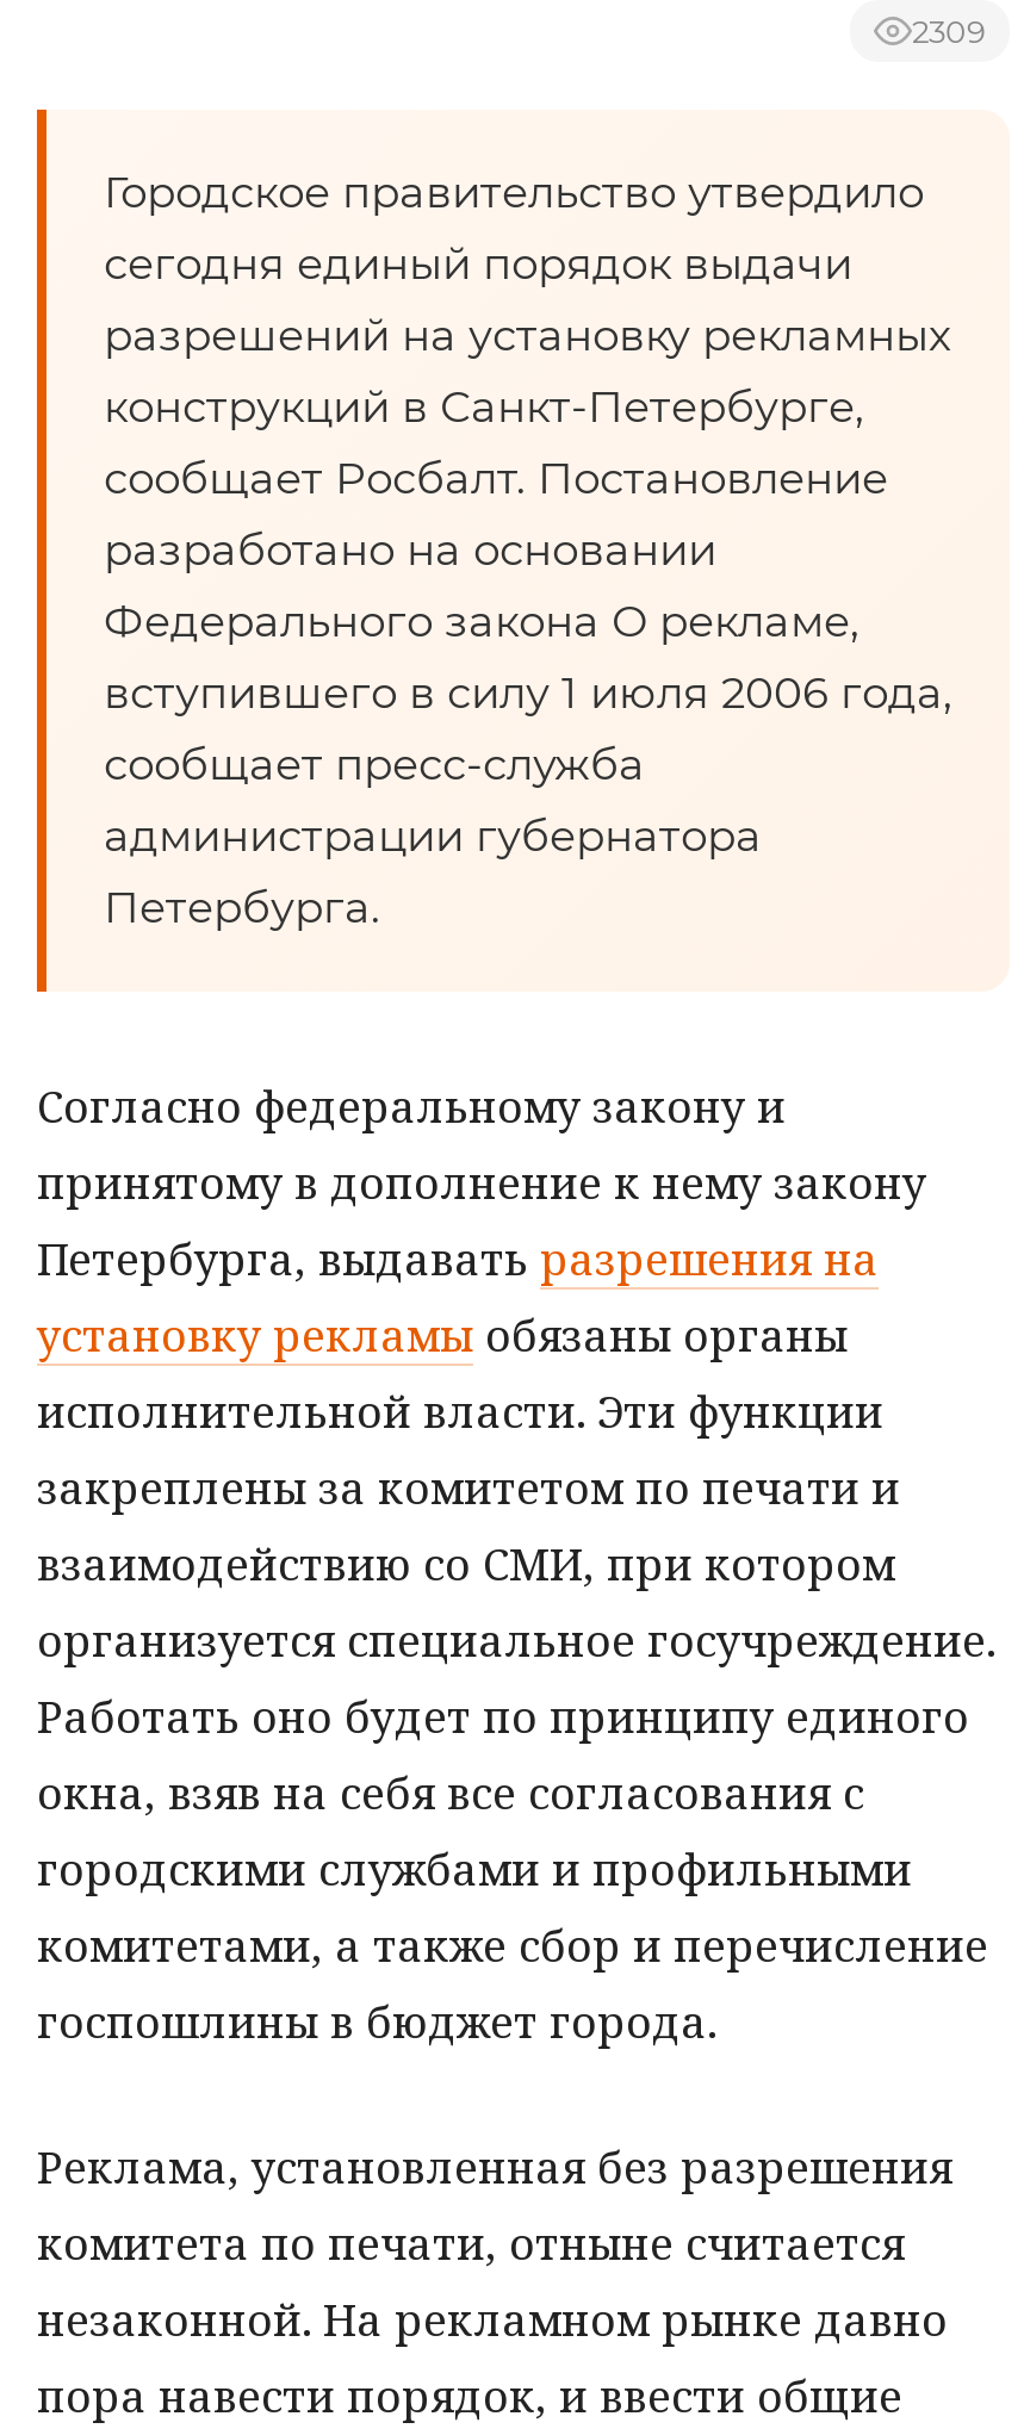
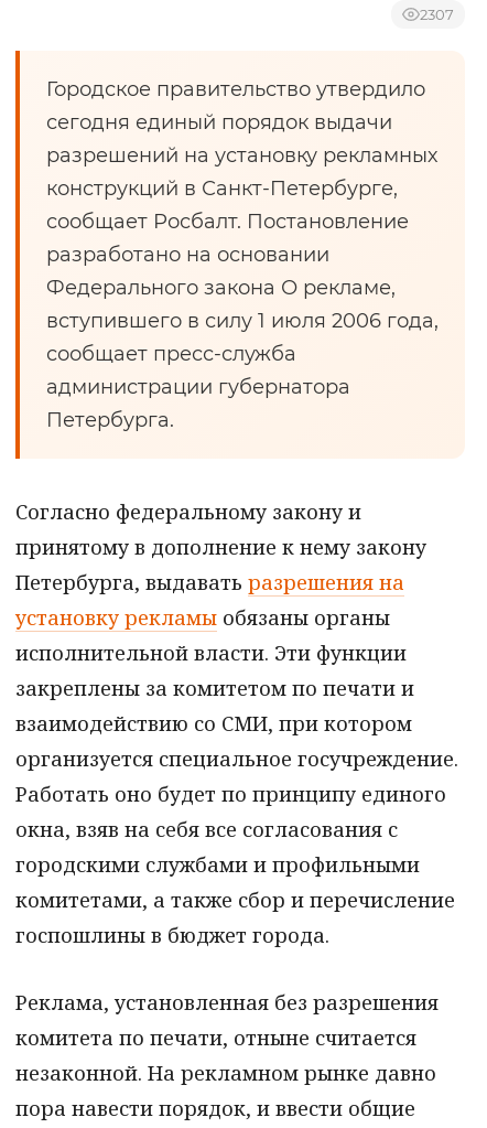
- 2309
+ 2307
